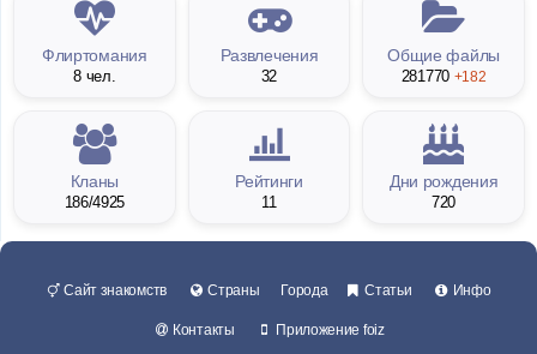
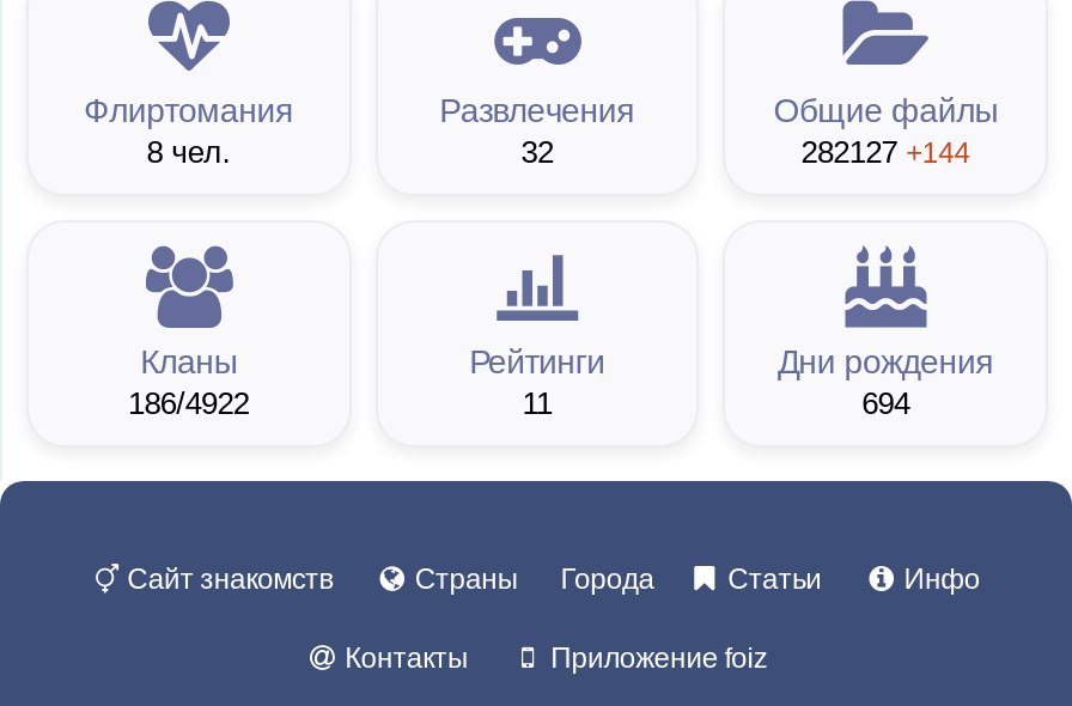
- 281770 +182
+ 282127 +144

- 186/4925
+ 186/4922

- 720
+ 694
